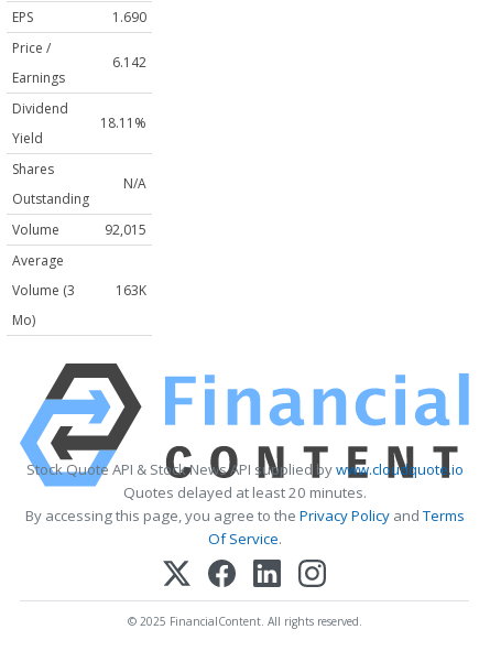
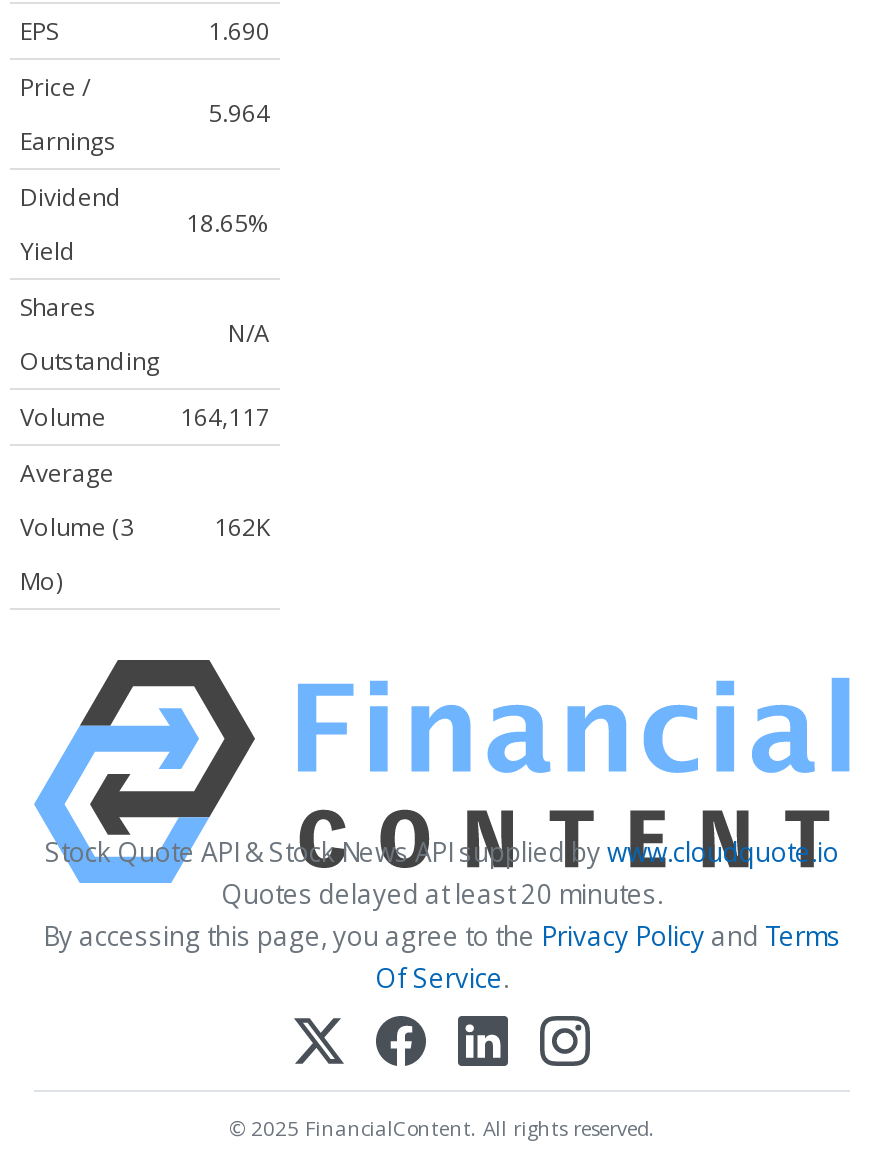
- 6.142
+ 5.964

- 18.11%
+ 18.65%

- 92,015
+ 164,117

- 163K
+ 162K
